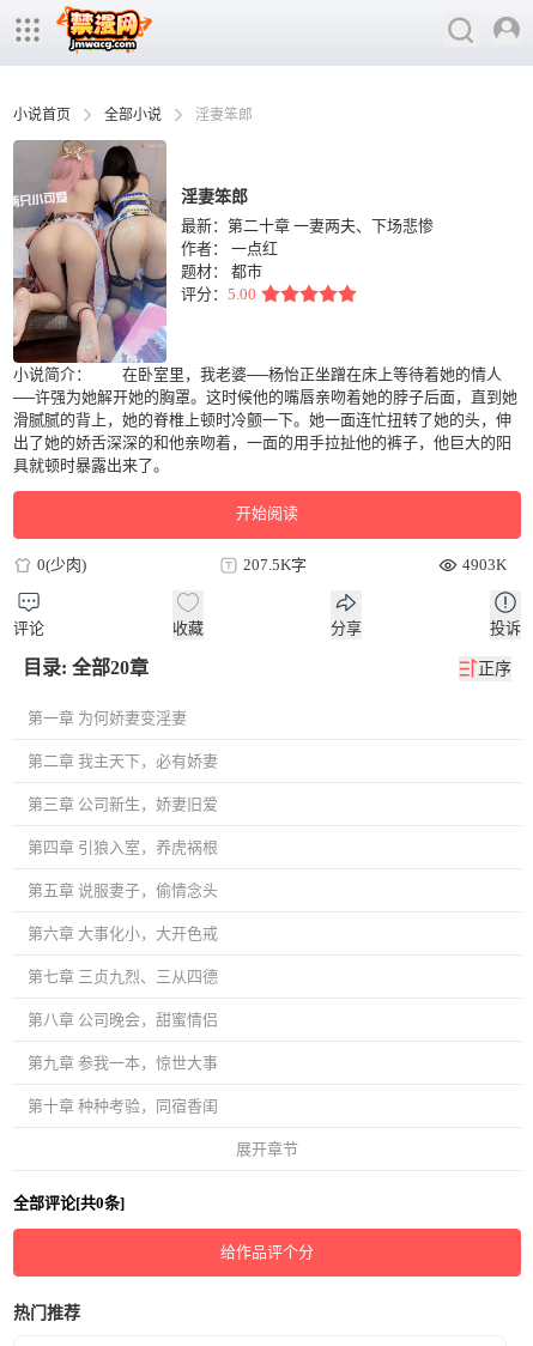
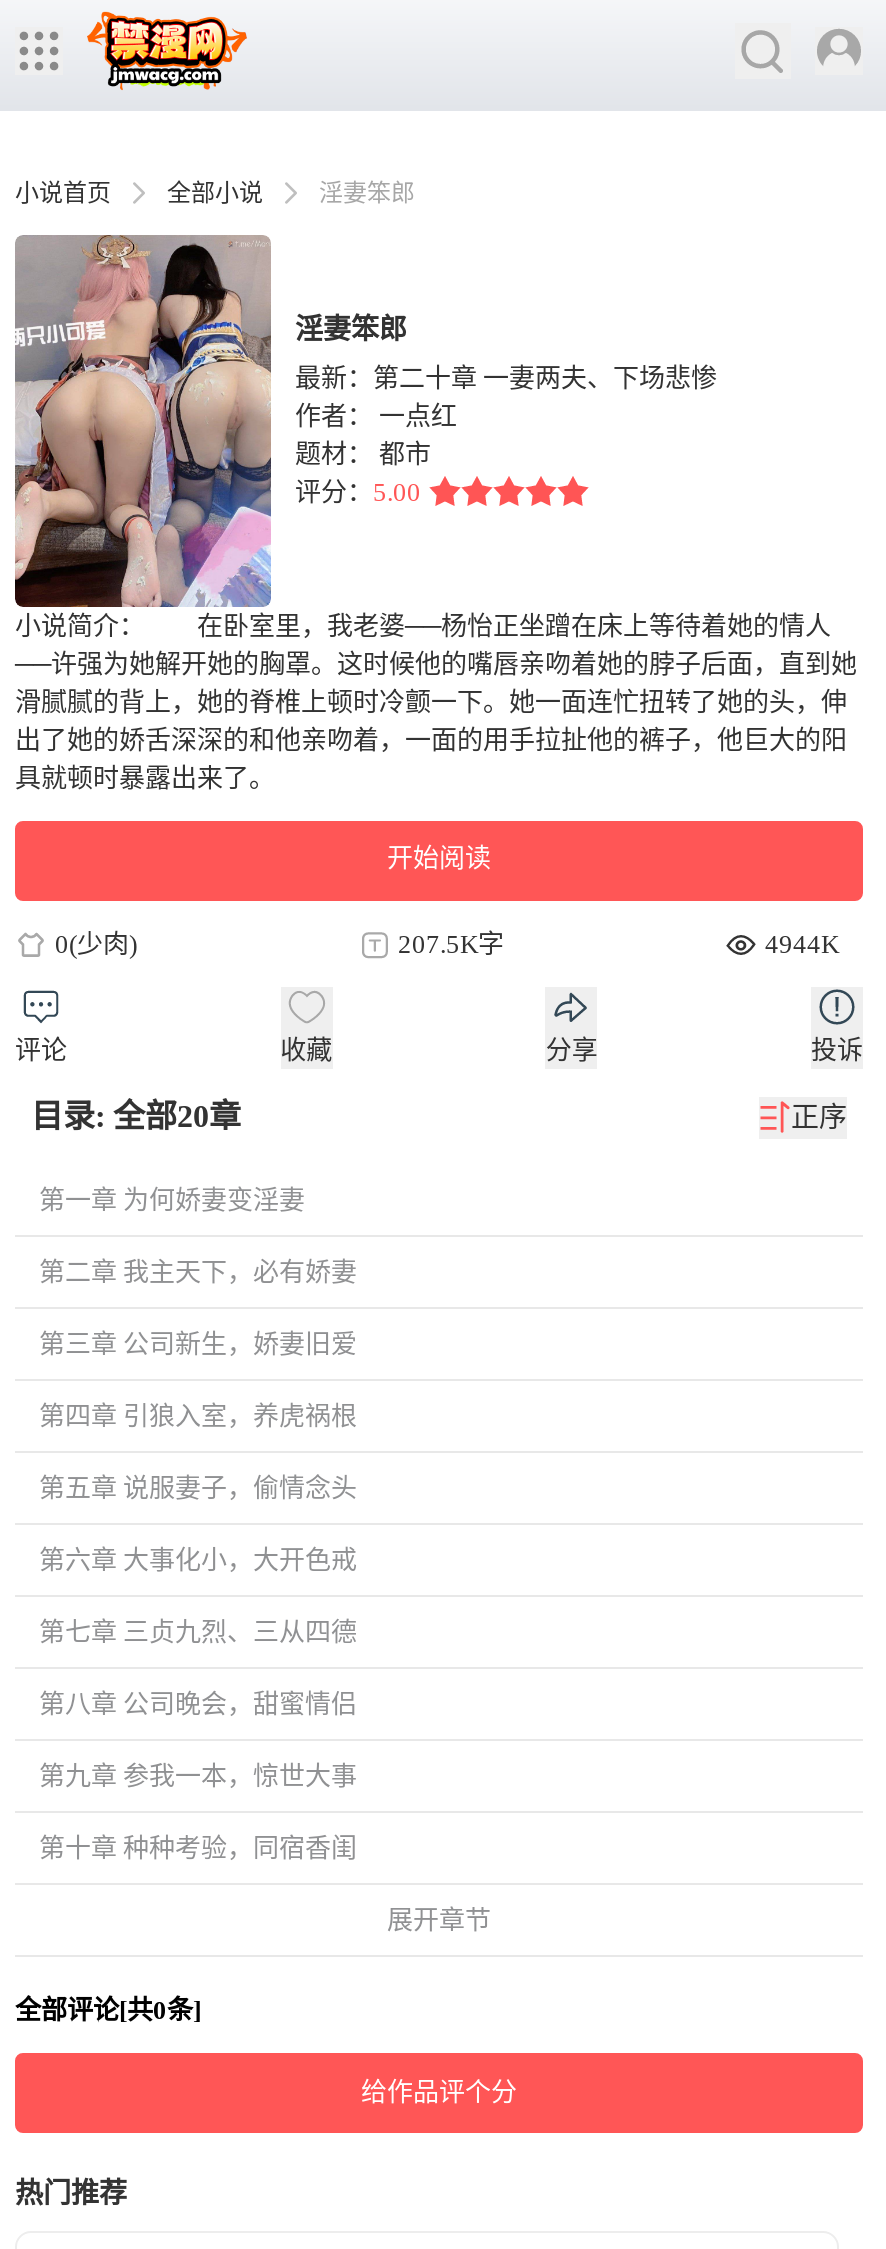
- 4903K
+ 4944K
